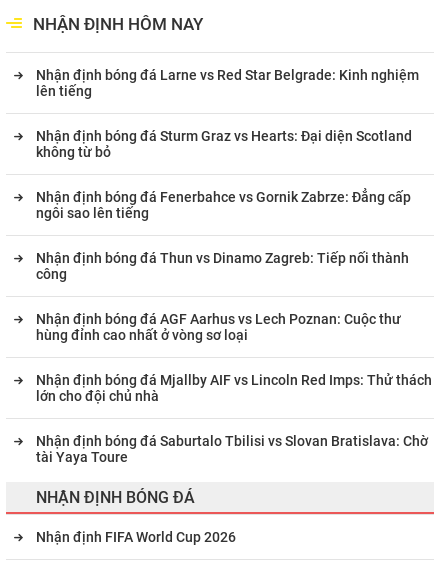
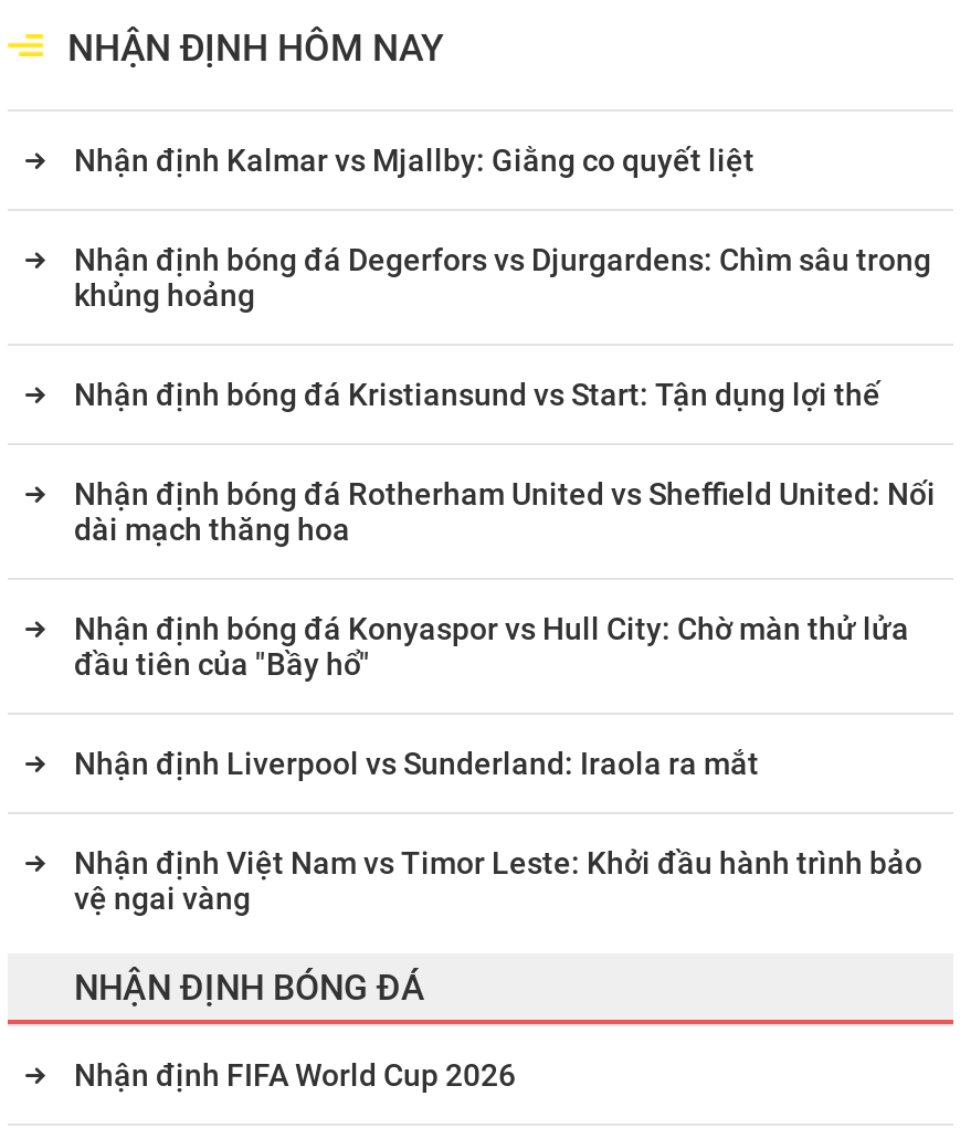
- Nhận định bóng đá Larne vs Red Star Belgrade: Kinh nghiệm
- lên tiếng
+ Nhận định Kalmar vs Mjallby: Giằng co quyết liệt

- Nhận định bóng đá Sturm Graz vs Hearts: Đại diện Scotland
- không từ bỏ
+ Nhận định bóng đá Degerfors vs Djurgardens: Chìm sâu trong
+ khủng hoảng

- Nhận định bóng đá Fenerbahce vs Gornik Zabrze: Đẳng cấp
- ngôi sao lên tiếng
+ Nhận định bóng đá Kristiansund vs Start: Tận dụng lợi thế

- Nhận định bóng đá Thun vs Dinamo Zagreb: Tiếp nối thành
- công
+ Nhận định bóng đá Rotherham United vs Sheffield United: Nối
+ dài mạch thăng hoa

- Nhận định bóng đá AGF Aarhus vs Lech Poznan: Cuộc thư
- hùng đỉnh cao nhất ở vòng sơ loại
+ Nhận định bóng đá Konyaspor vs Hull City: Chờ màn thử lửa
+ đầu tiên của "Bầy hổ"

- Nhận định bóng đá Mjallby AIF vs Lincoln Red Imps: Thử thách
- lớn cho đội chủ nhà
+ Nhận định Liverpool vs Sunderland: Iraola ra mắt

- Nhận định bóng đá Saburtalo Tbilisi vs Slovan Bratislava: Chờ
- tài Yaya Toure
+ Nhận định Việt Nam vs Timor Leste: Khởi đầu hành trình bảo
+ vệ ngai vàng
